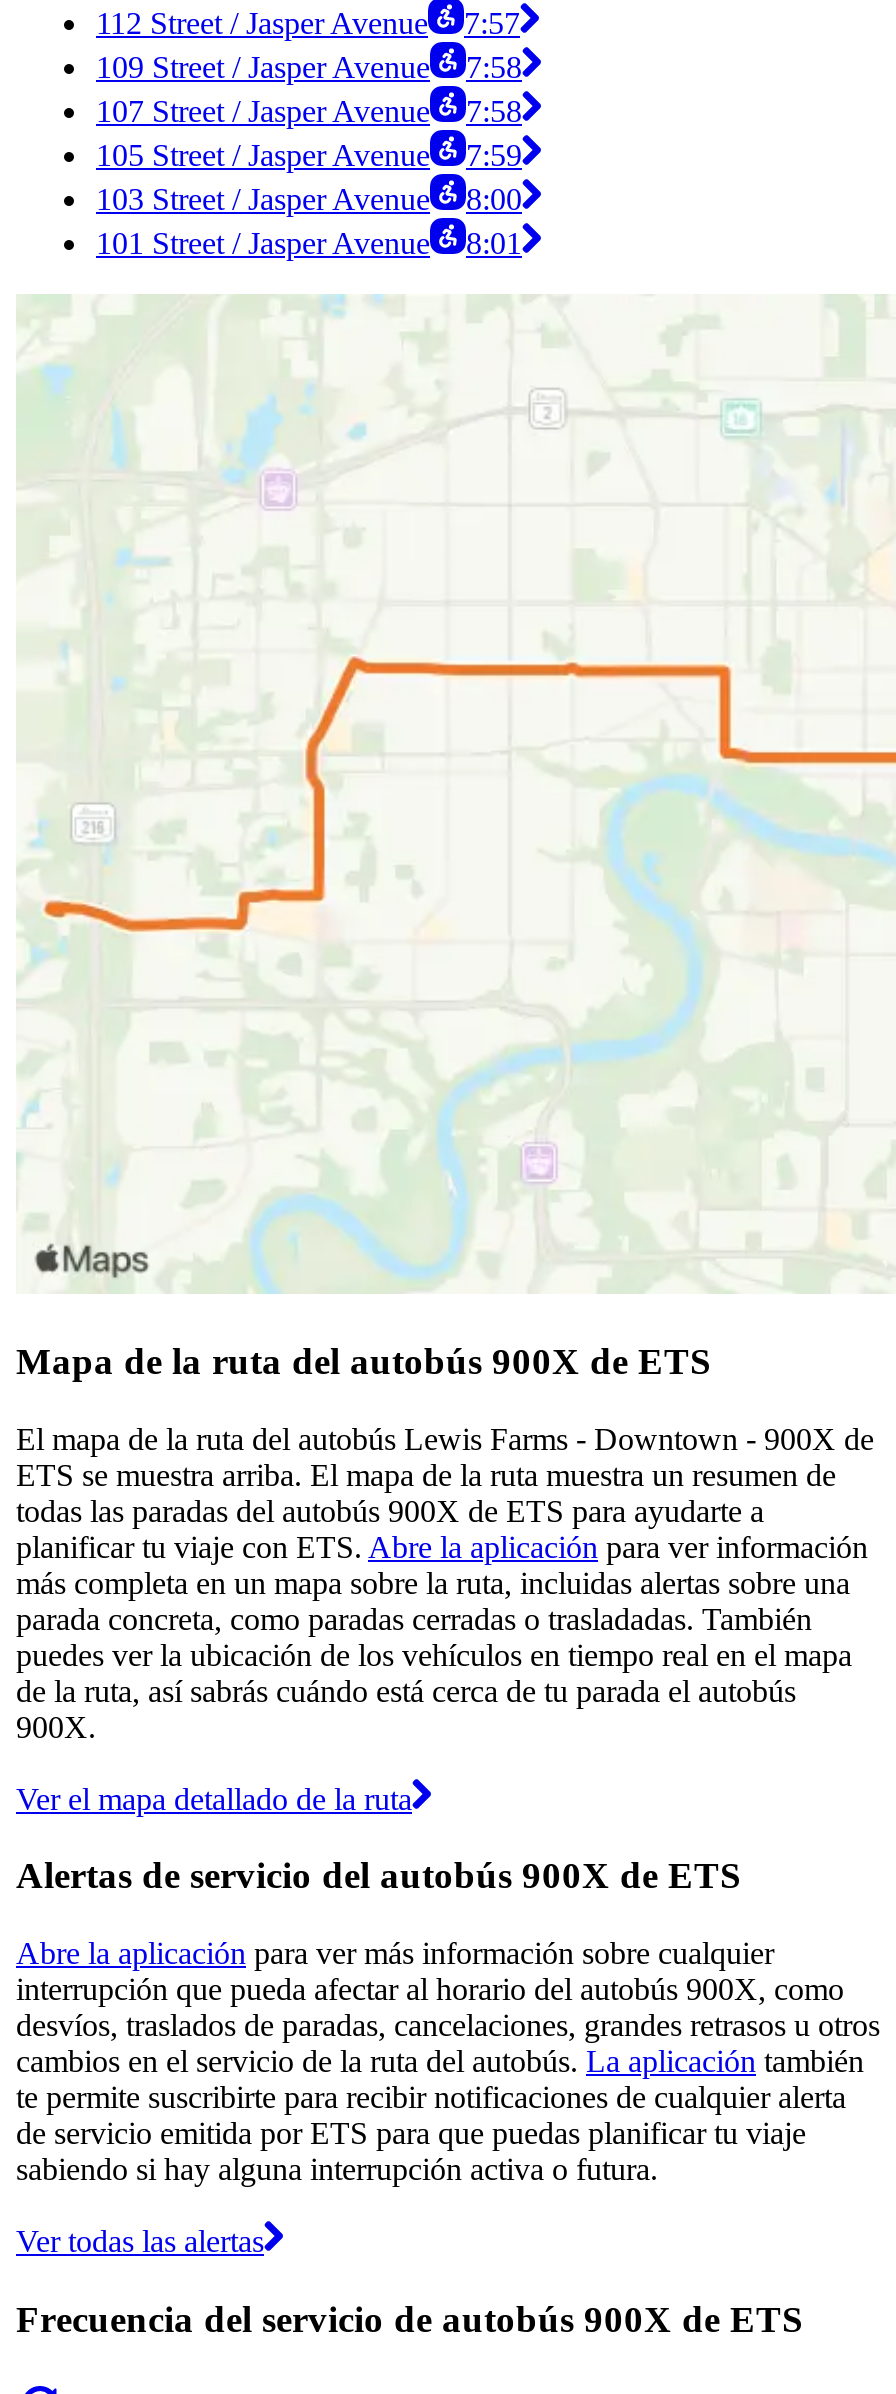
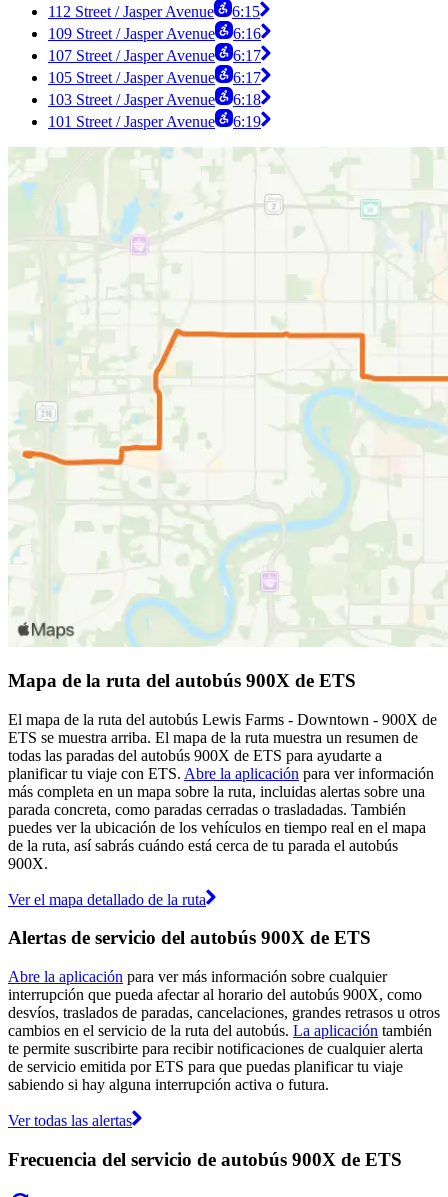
- 112 Street / Jasper Avenue 7:57
+ 112 Street / Jasper Avenue 6:15

- 109 Street / Jasper Avenue 7:58
+ 109 Street / Jasper Avenue 6:16

- 107 Street / Jasper Avenue 7:58
+ 107 Street / Jasper Avenue 6:17

- 105 Street / Jasper Avenue 7:59
+ 105 Street / Jasper Avenue 6:17

- 103 Street / Jasper Avenue 8:00
+ 103 Street / Jasper Avenue 6:18

- 101 Street / Jasper Avenue 8:01
+ 101 Street / Jasper Avenue 6:19
